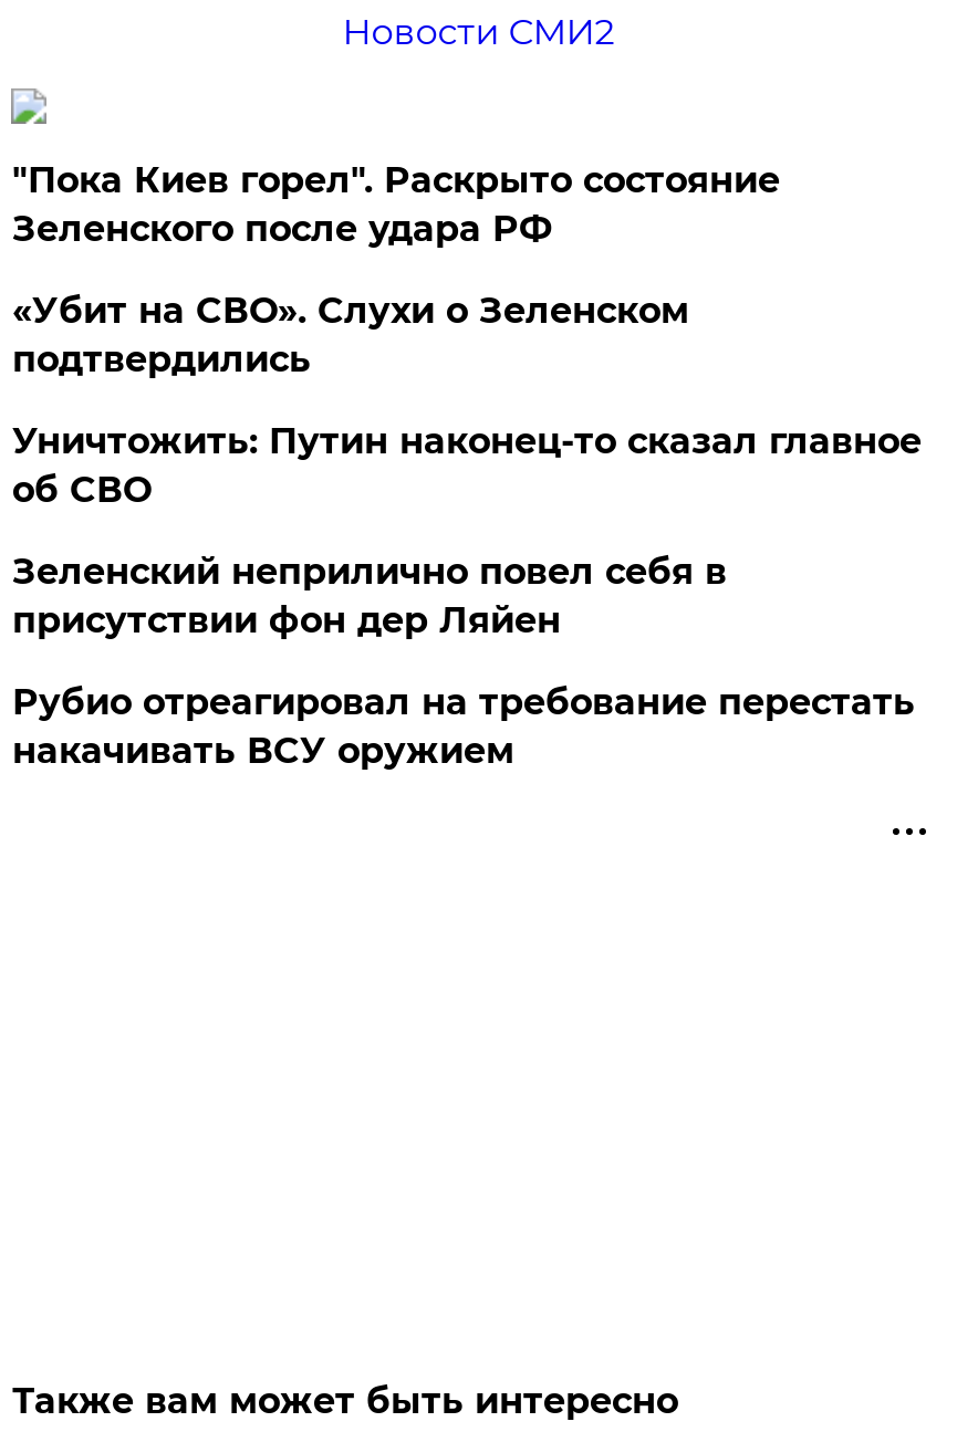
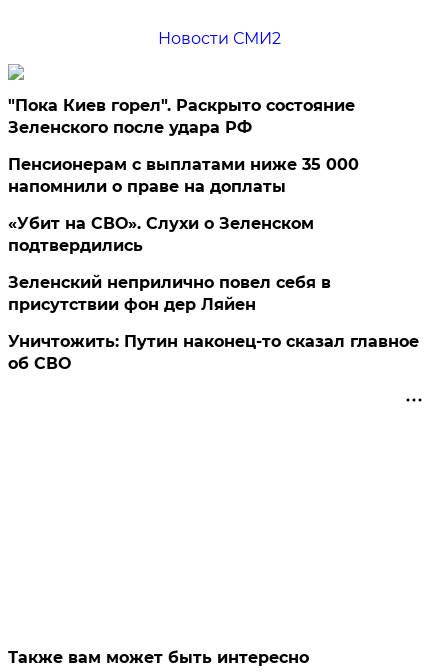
+ Пенсионерам с выплатами ниже 35 000
+ напомнили о праве на доплаты

moved down: «Убит на СВО». Слухи о Зеленском | подтвердились

moved down: Уничтожить: Путин наконец-то сказал главное | об СВО

- Рубио отреагировал на требование перестать
- накачивать ВСУ оружием
